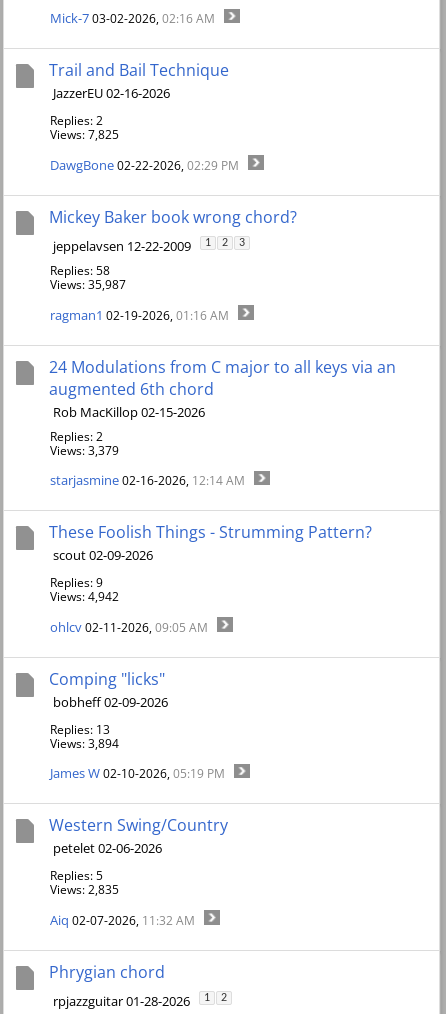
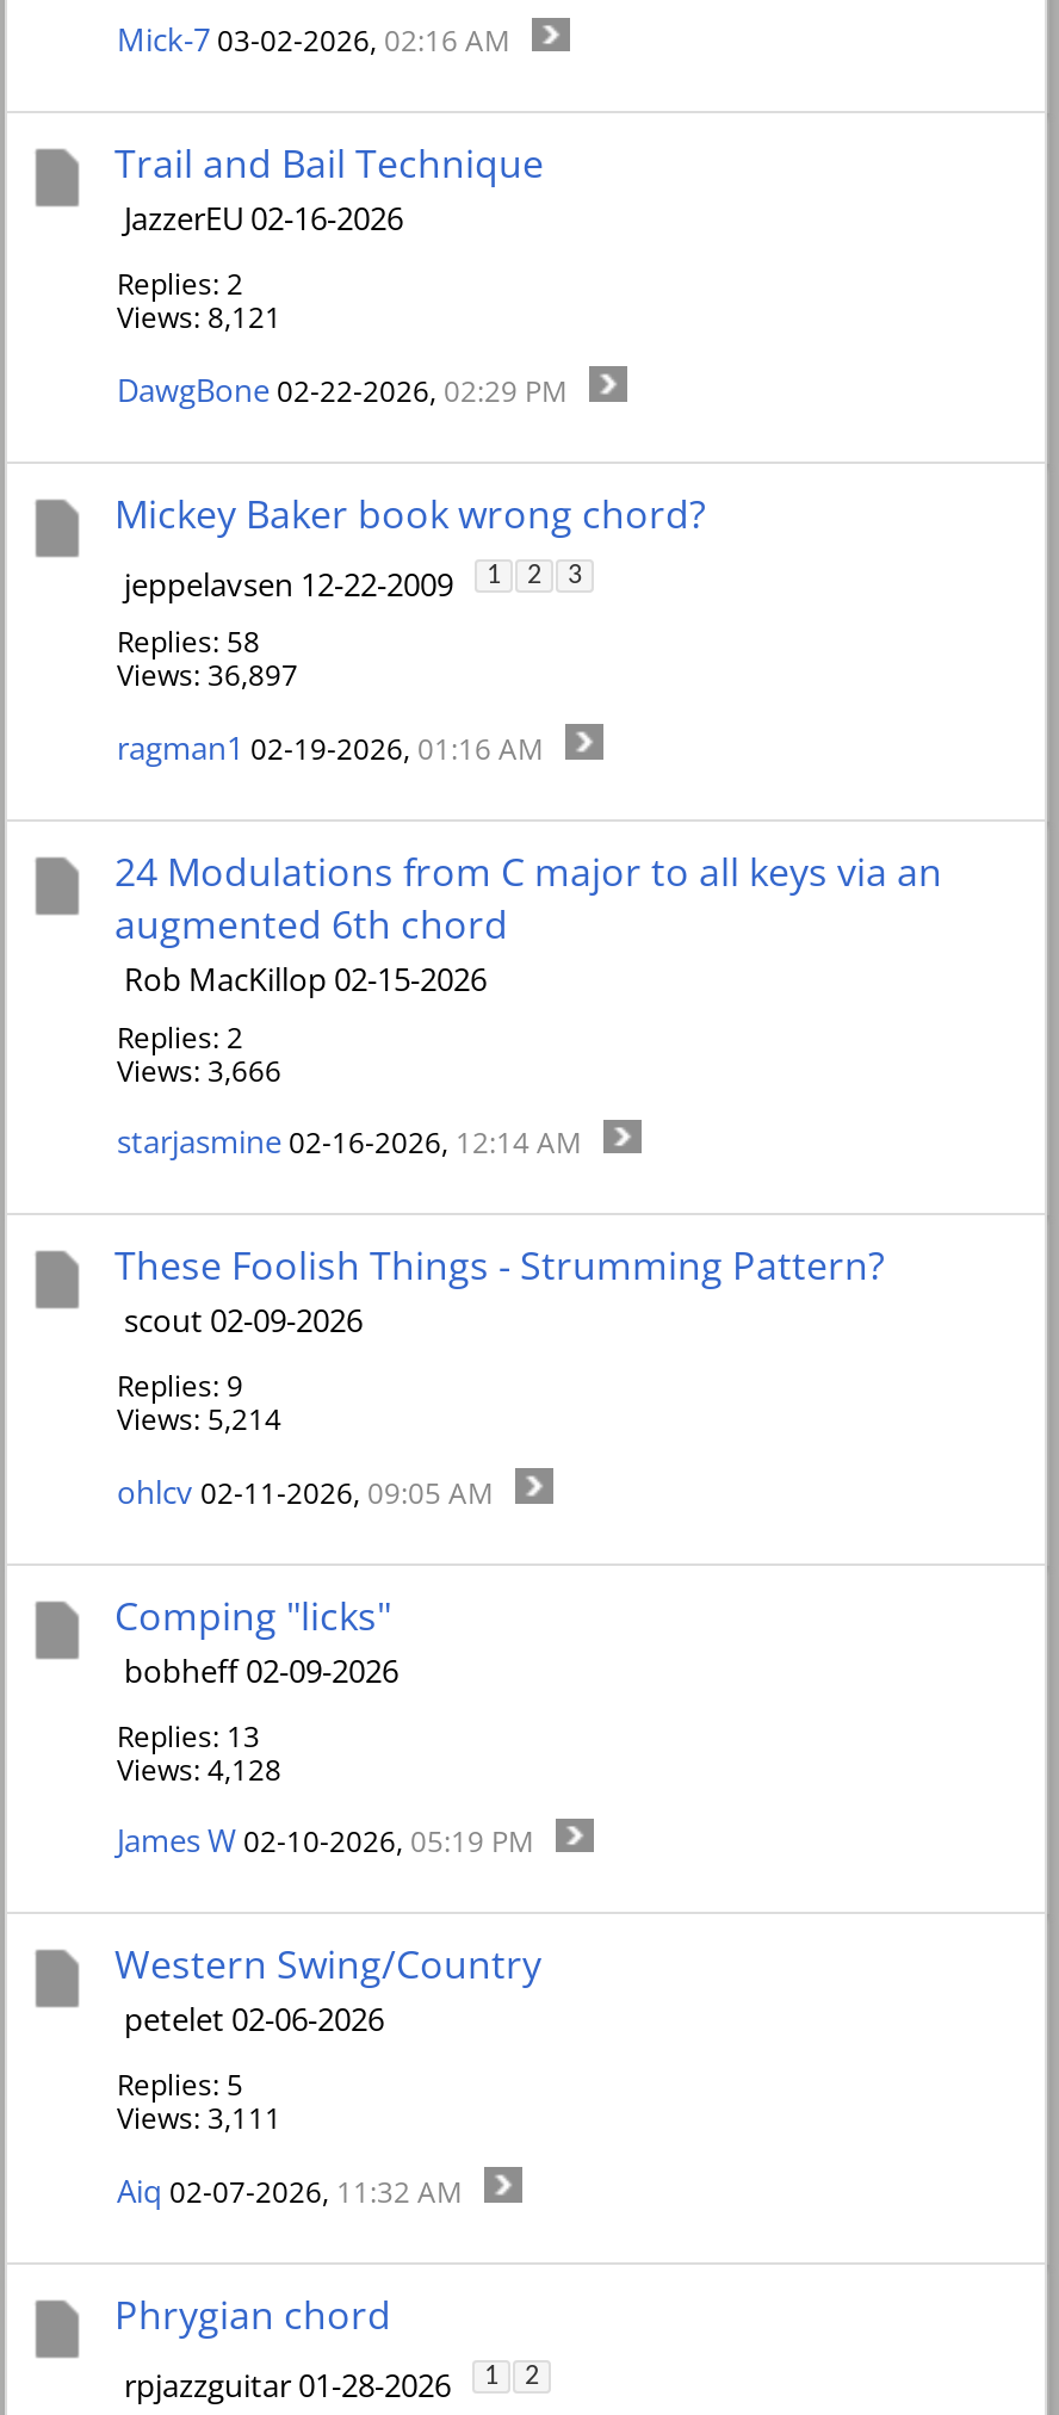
- Views: 7,825
+ Views: 8,121

- Views: 35,987
+ Views: 36,897

- Views: 3,379
+ Views: 3,666

- Views: 4,942
+ Views: 5,214

- Views: 3,894
+ Views: 4,128

- Views: 2,835
+ Views: 3,111
